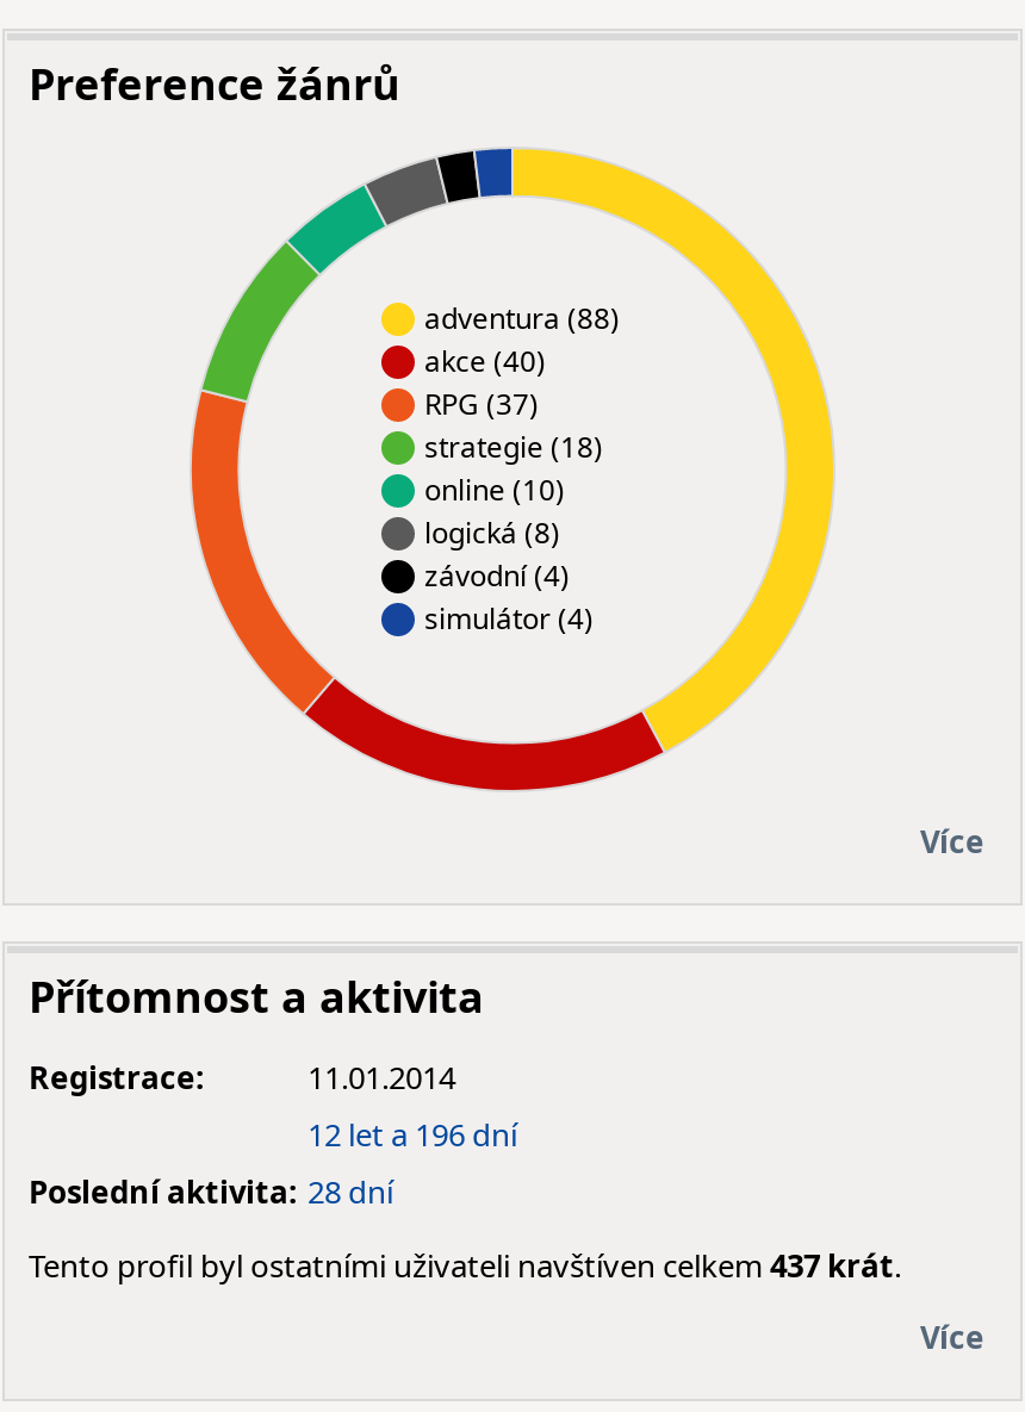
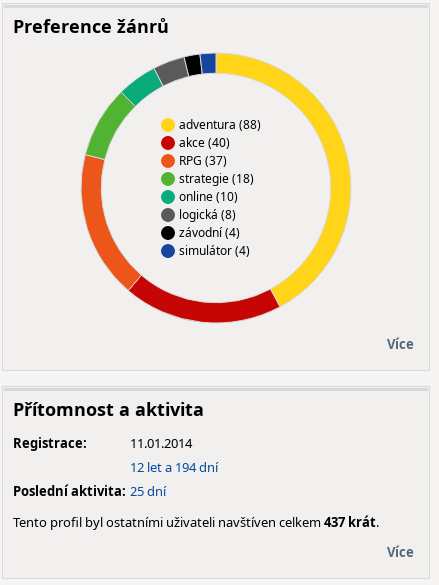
- 12 let a 196 dní
+ 12 let a 194 dní

- Poslední aktivita: 28 dní
+ Poslední aktivita: 25 dní
